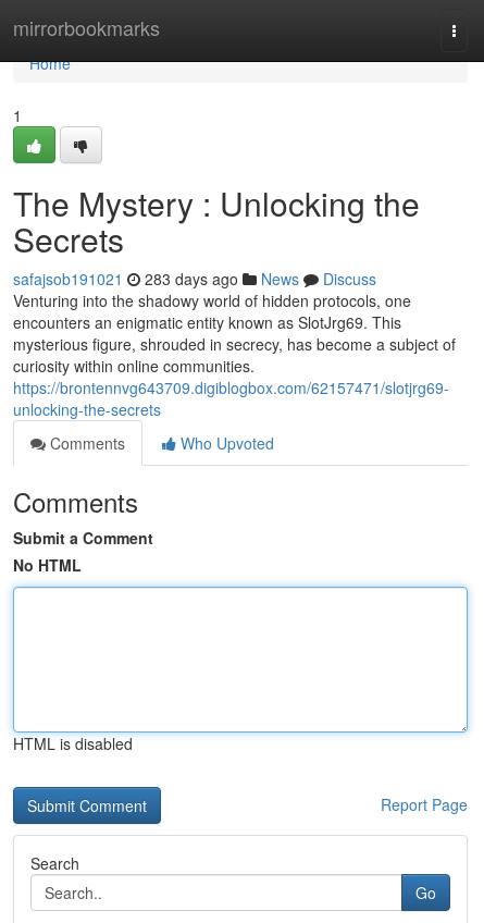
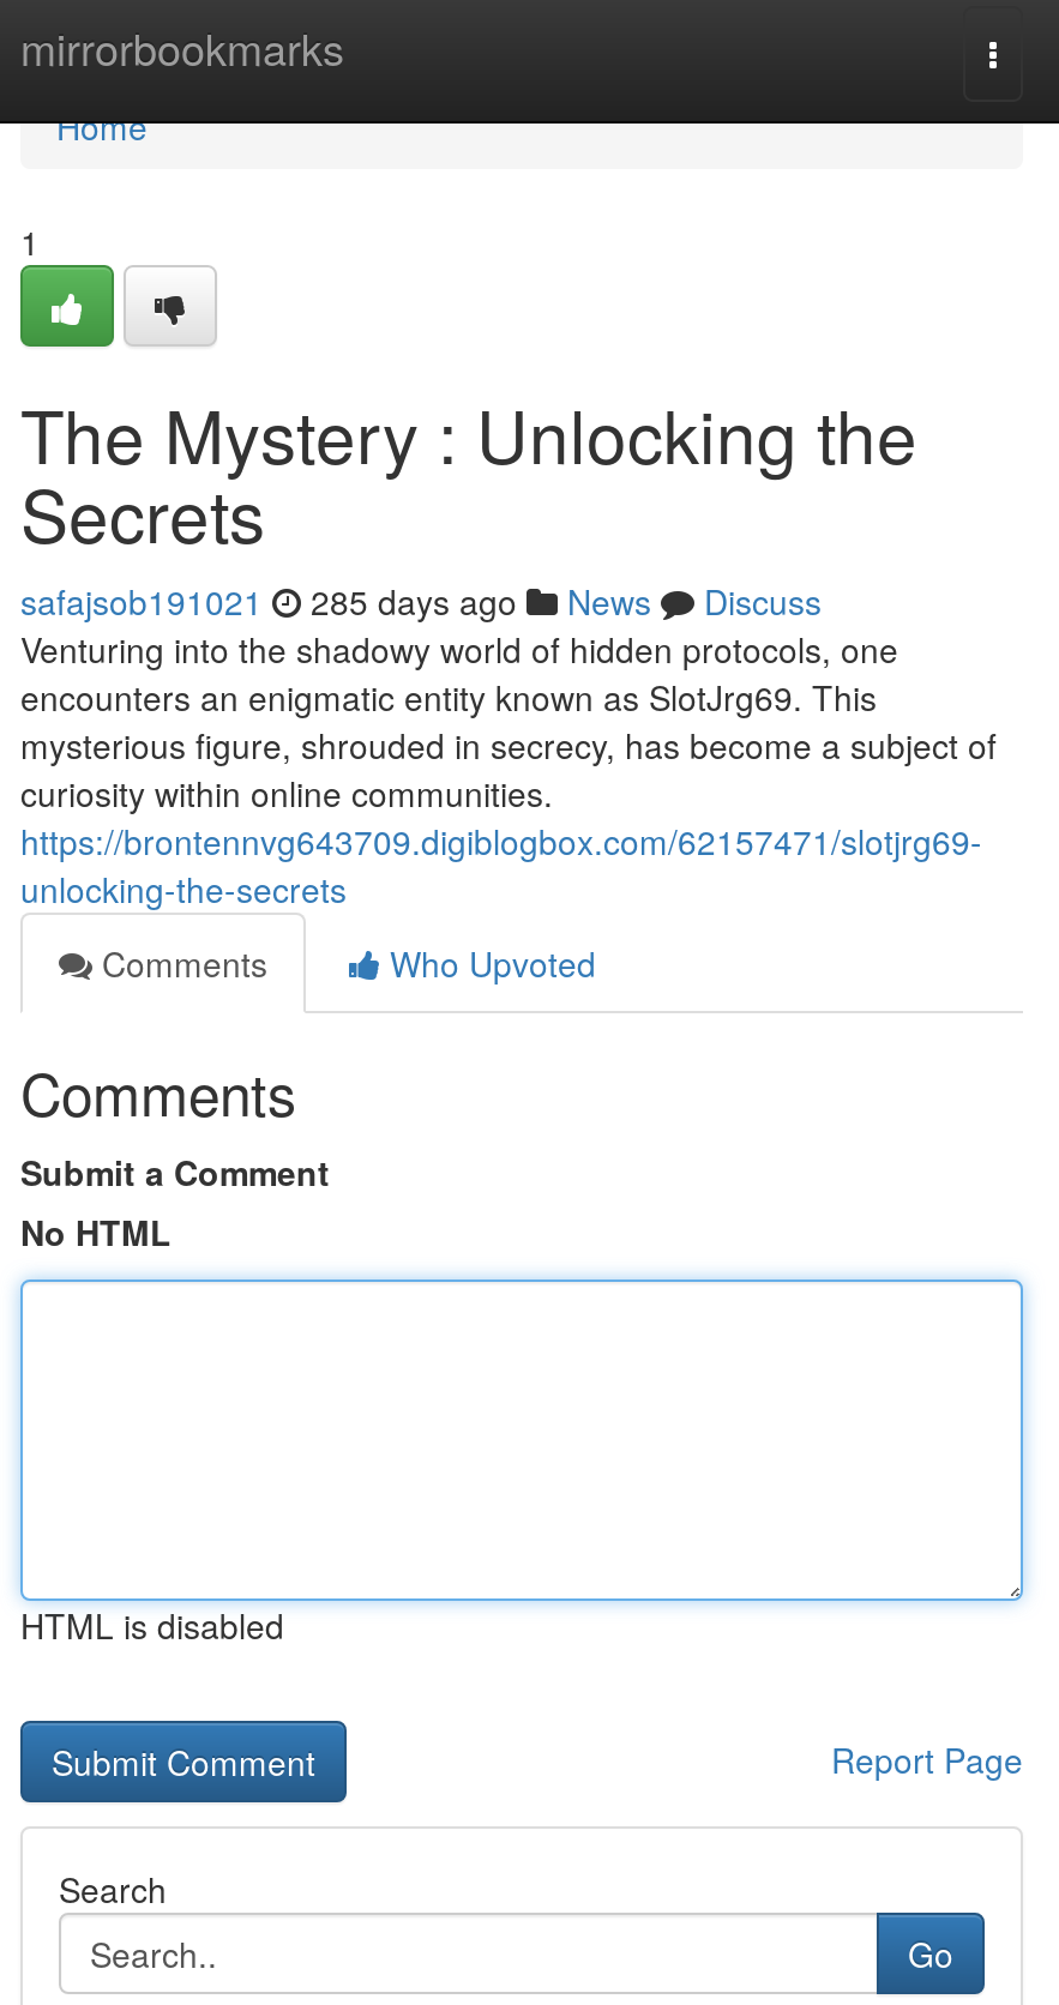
- safajsob191021 283 days ago News Discuss
+ safajsob191021 285 days ago News Discuss
